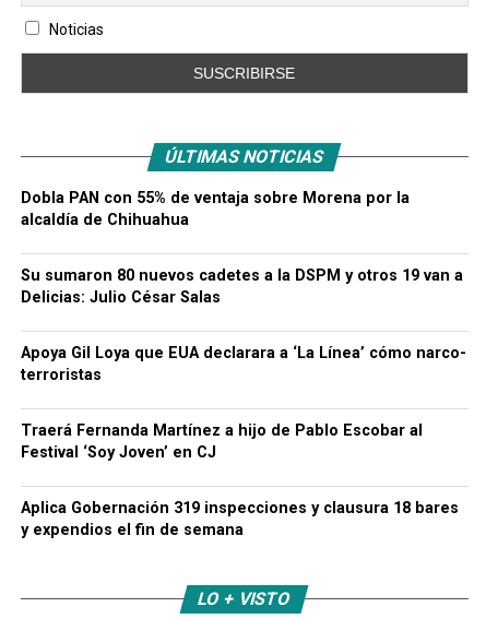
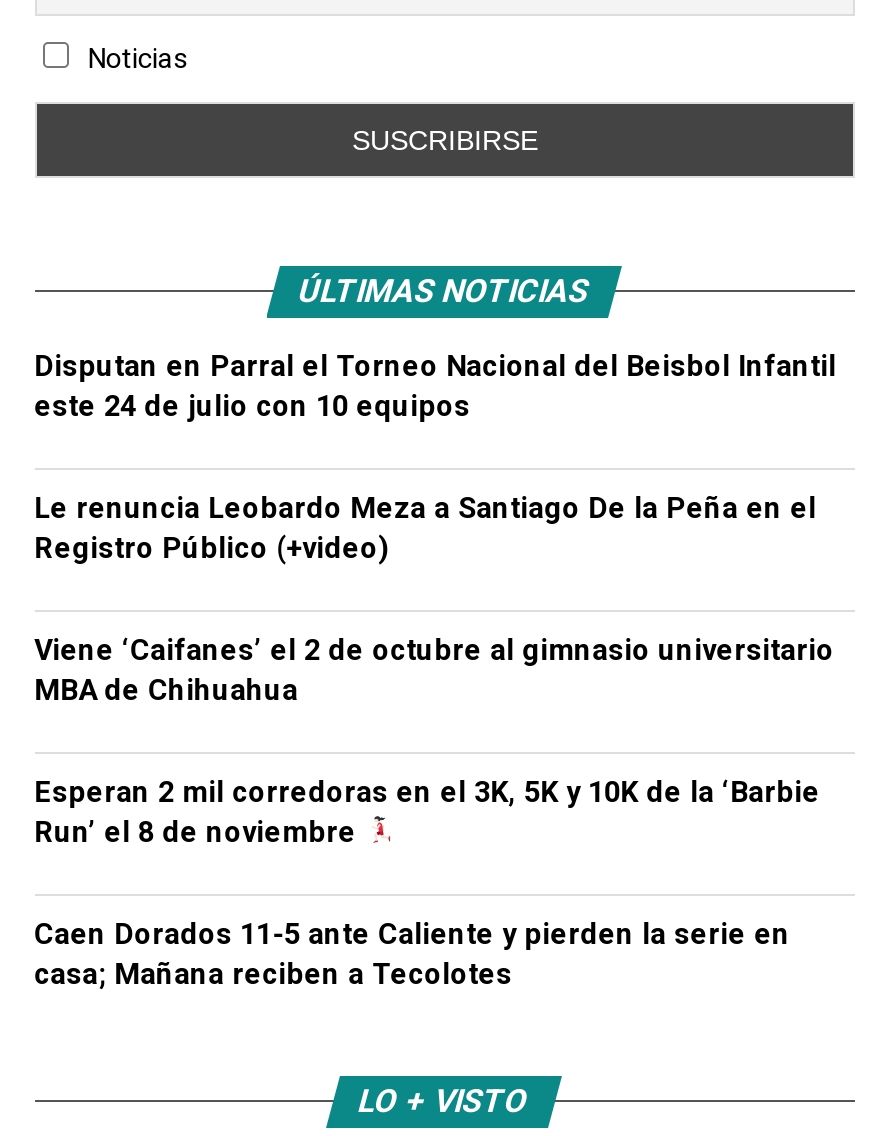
- Dobla PAN con 55% de ventaja sobre Morena por la
- alcaldía de Chihuahua
+ Disputan en Parral el Torneo Nacional del Beisbol Infantil
+ este 24 de julio con 10 equipos

- Su sumaron 80 nuevos cadetes a la DSPM y otros 19 van a
- Delicias: Julio César Salas
+ Le renuncia Leobardo Meza a Santiago De la Peña en el
+ Registro Público (+video)

- Apoya Gil Loya que EUA declarara a ‘La Línea’ cómo narco-
- terroristas
+ Viene ‘Caifanes’ el 2 de octubre al gimnasio universitario
+ MBA de Chihuahua

- Traerá Fernanda Martínez a hijo de Pablo Escobar al
- Festival ‘Soy Joven’ en CJ
+ Esperan 2 mil corredoras en el 3K, 5K y 10K de la ‘Barbie
+ Run’ el 8 de noviembre

- Aplica Gobernación 319 inspecciones y clausura 18 bares
- y expendios el fin de semana
+ Caen Dorados 11-5 ante Caliente y pierden la serie en
+ casa; Mañana reciben a Tecolotes
